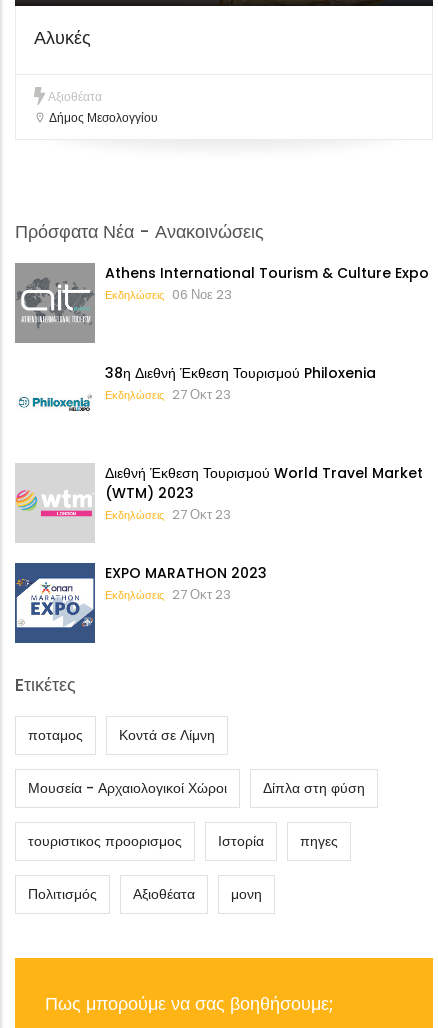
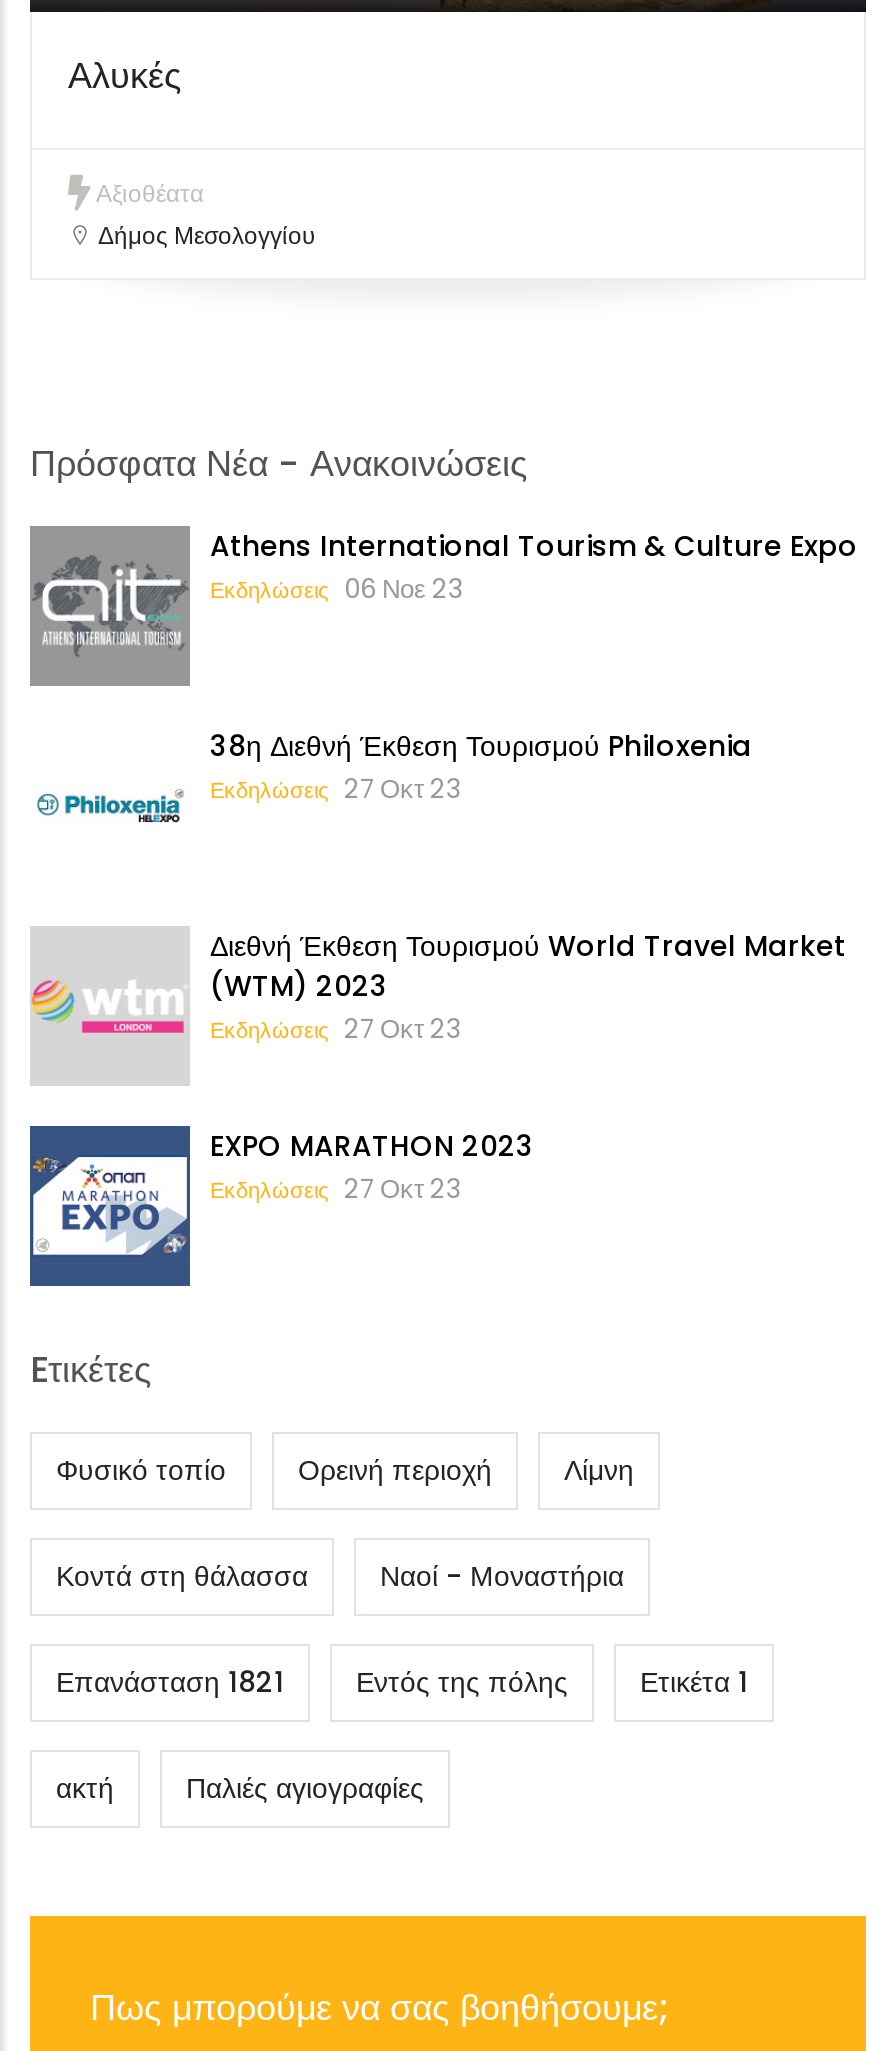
- ποταμος
- Κοντά σε Λίμνη
+ Φυσικό τοπίο
+ Ορεινή περιοχή
+ Λίμνη

- Μουσεία - Αρχαιολογικοί Χώροι
- Δίπλα στη φύση
+ Κοντά στη θάλασσα
+ Ναοί - Μοναστήρια

- τουριστικος προορισμος
- Ιστορία
- πηγες
+ Επανάσταση 1821
+ Εντός της πόλης
+ Ετικέτα 1

- Πολιτισμός
- Αξιοθέατα
- μονη
+ ακτή
+ Παλιές αγιογραφίες
